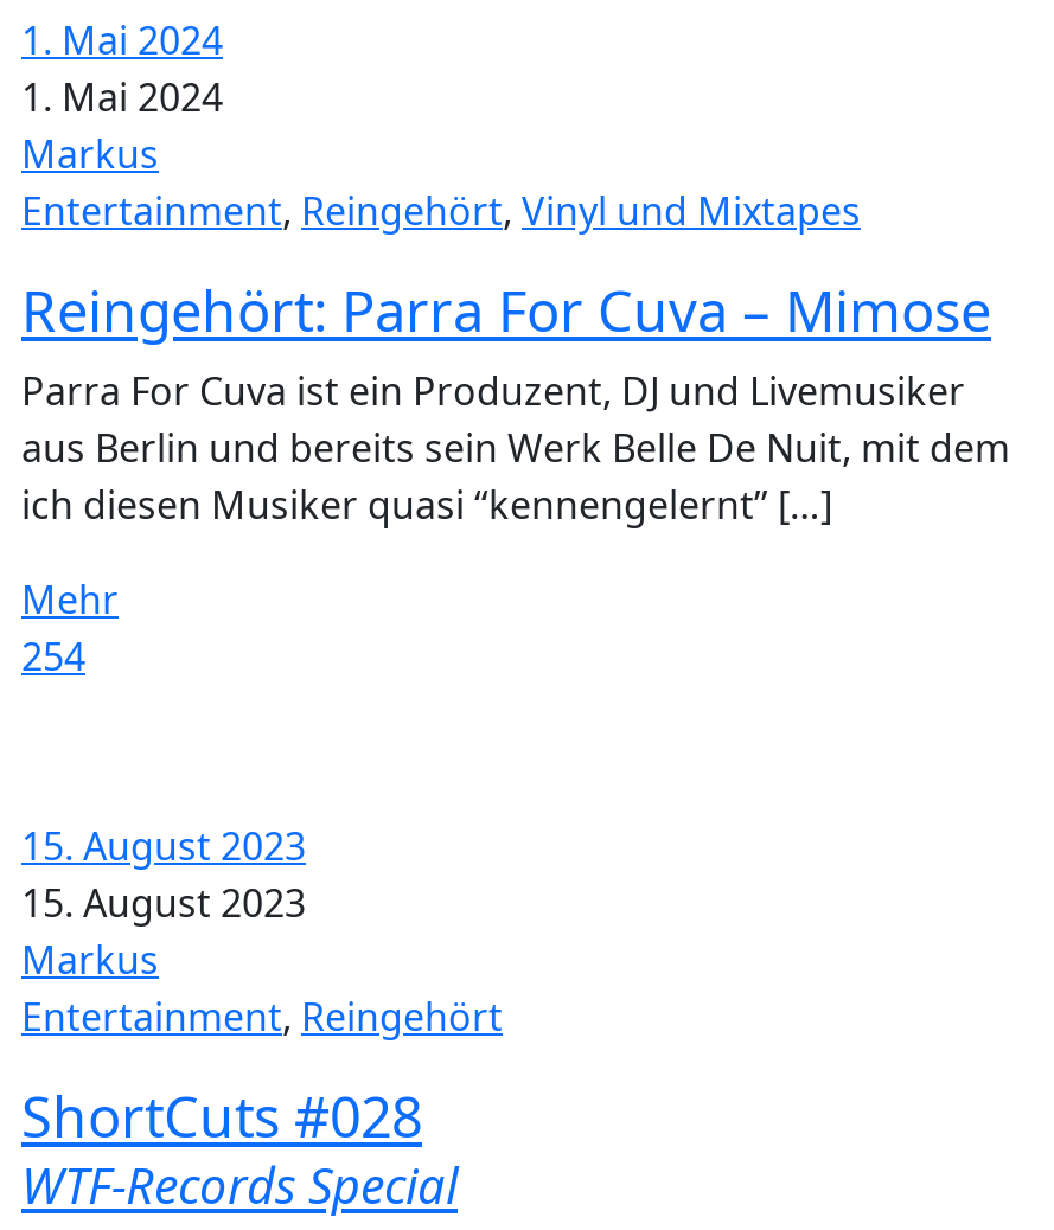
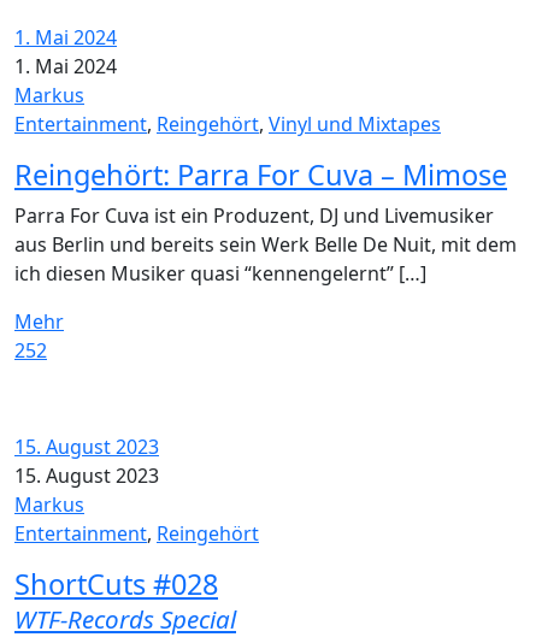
- 254
+ 252
